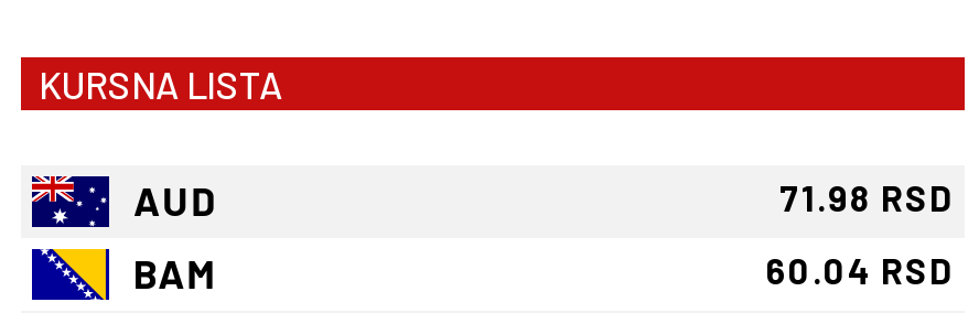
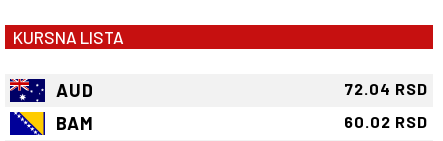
- 71.98 RSD
+ 72.04 RSD

- 60.04 RSD
+ 60.02 RSD
